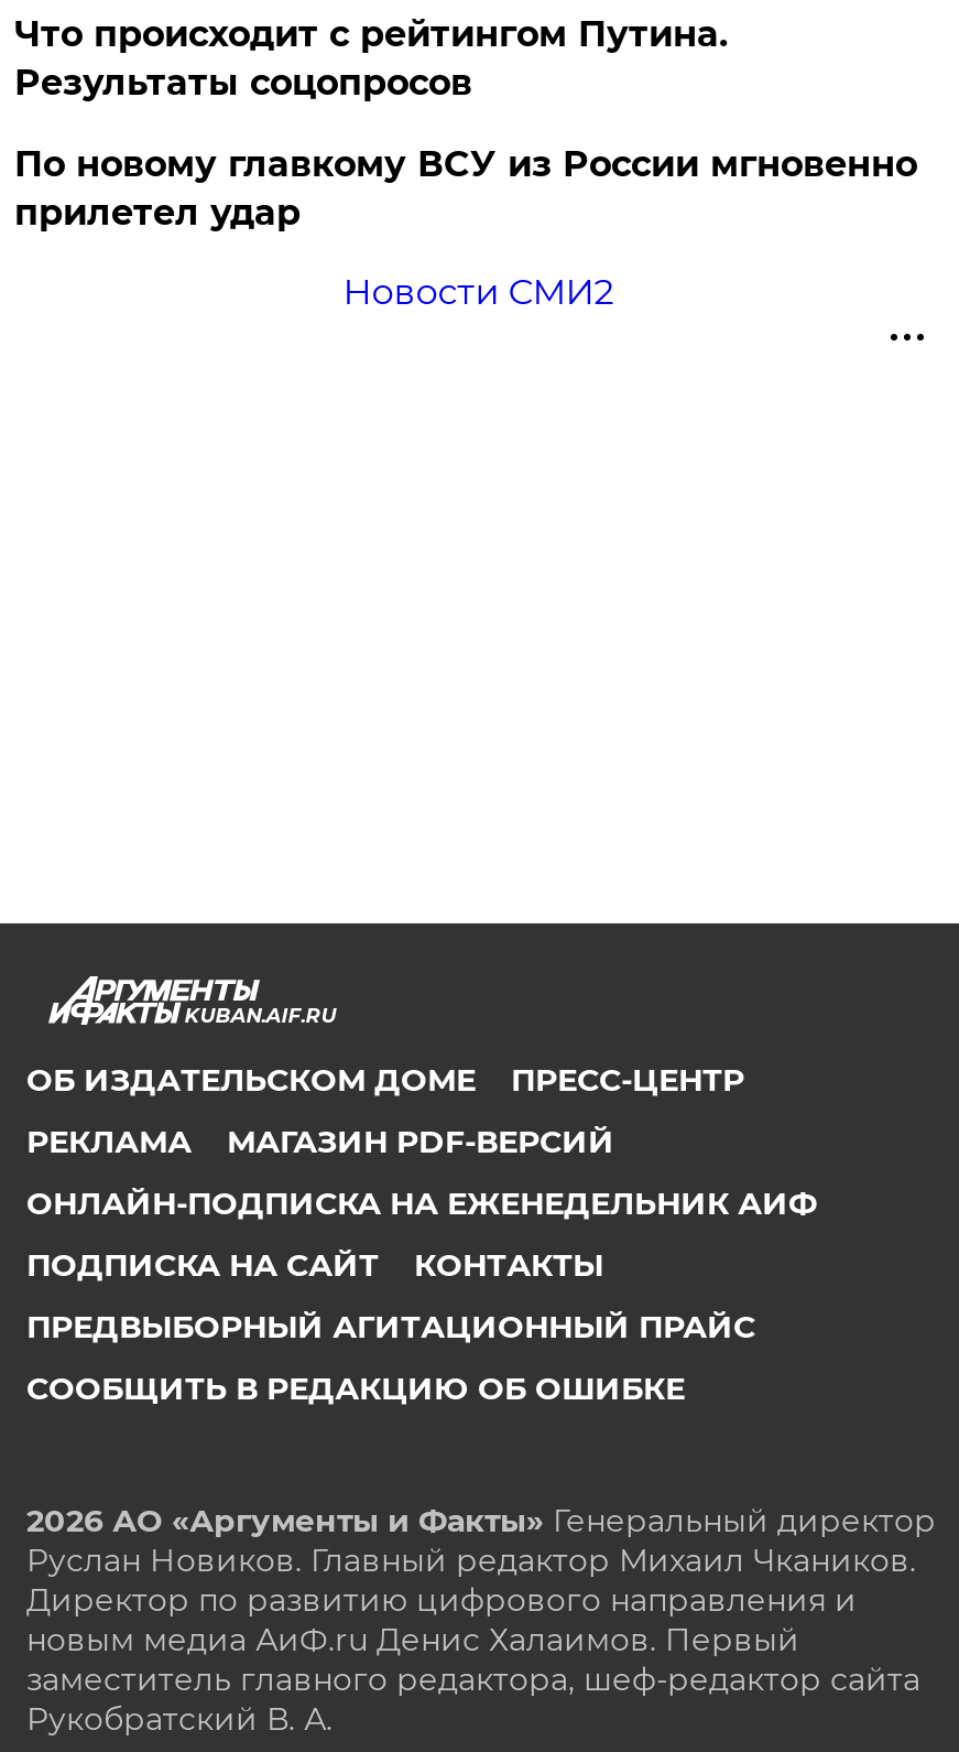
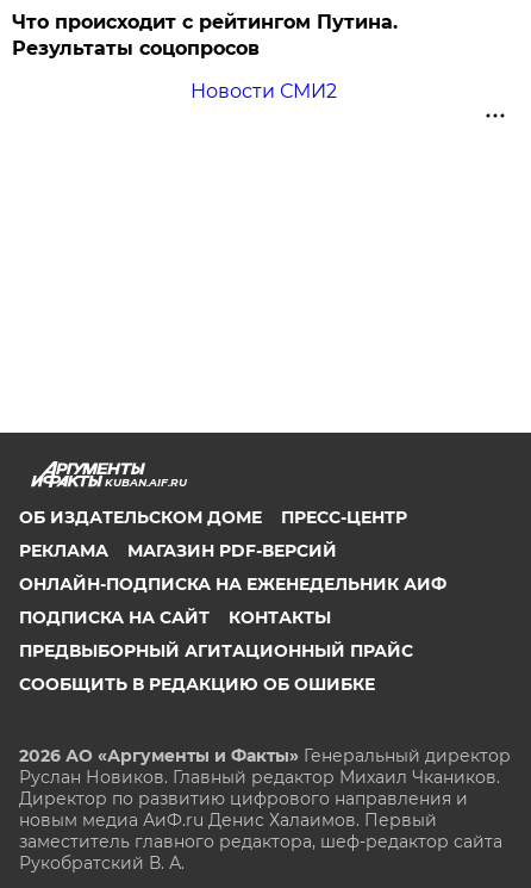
- По новому главкому ВСУ из России мгновенно
- прилетел удар
